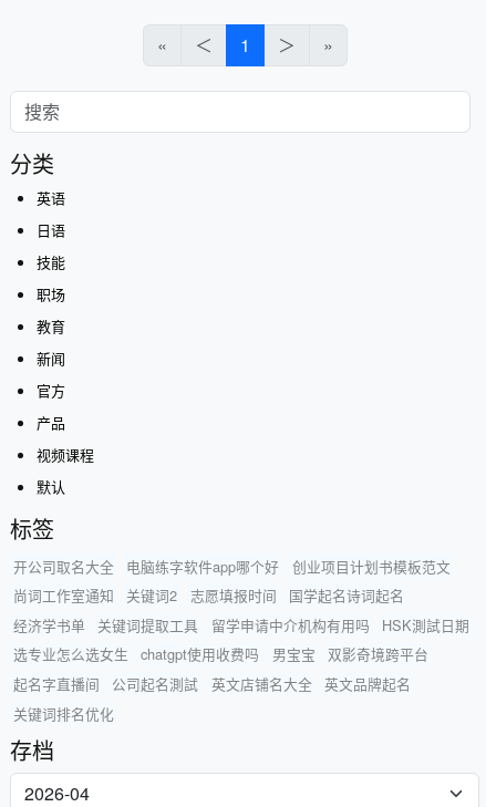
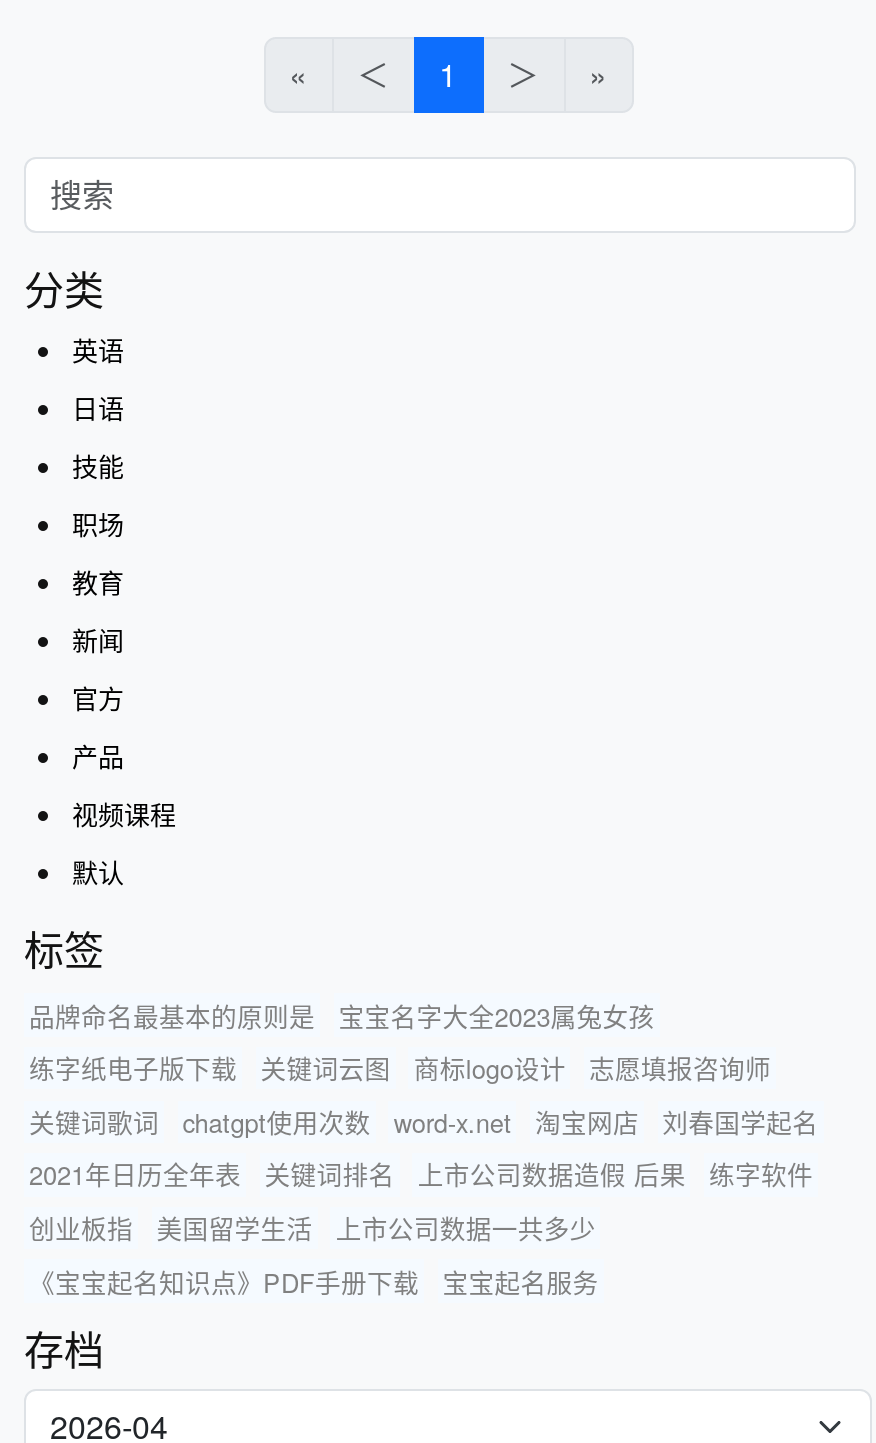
- 开公司取名大全
- 电脑练字软件app哪个好
- 创业项目计划书模板范文
- 尚词工作室通知
- 关键词2
- 志愿填报时间
- 国学起名诗词起名
- 经济学书单
- 关键词提取工具
- 留学申请中介机构有用吗
- HSK測試日期
- 选专业怎么选女生
- chatgpt使用收费吗
- 男宝宝
- 双影奇境跨平台
- 起名字直播间
- 公司起名測試
- 英文店铺名大全
- 英文品牌起名
- 关键词排名优化
+ 品牌命名最基本的原则是
+ 宝宝名字大全2023属兔女孩
+ 练字纸电子版下载
+ 关键词云图
+ 商标logo设计
+ 志愿填报咨询师
+ 关键词歌词
+ chatgpt使用次数
+ word-x.net
+ 淘宝网店
+ 刘春国学起名
+ 2021年日历全年表
+ 关键词排名
+ 上市公司数据造假 后果
+ 练字软件
+ 创业板指
+ 美国留学生活
+ 上市公司数据一共多少
+ 《宝宝起名知识点》PDF手册下载
+ 宝宝起名服务
